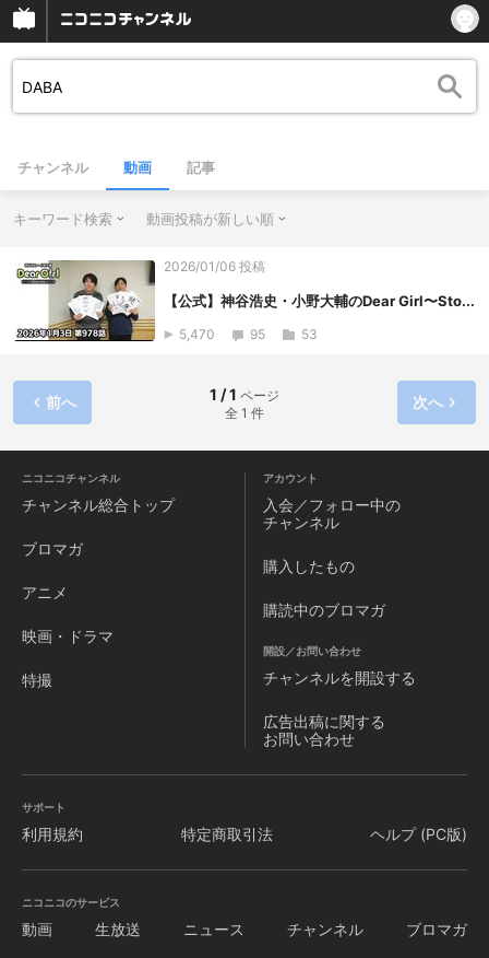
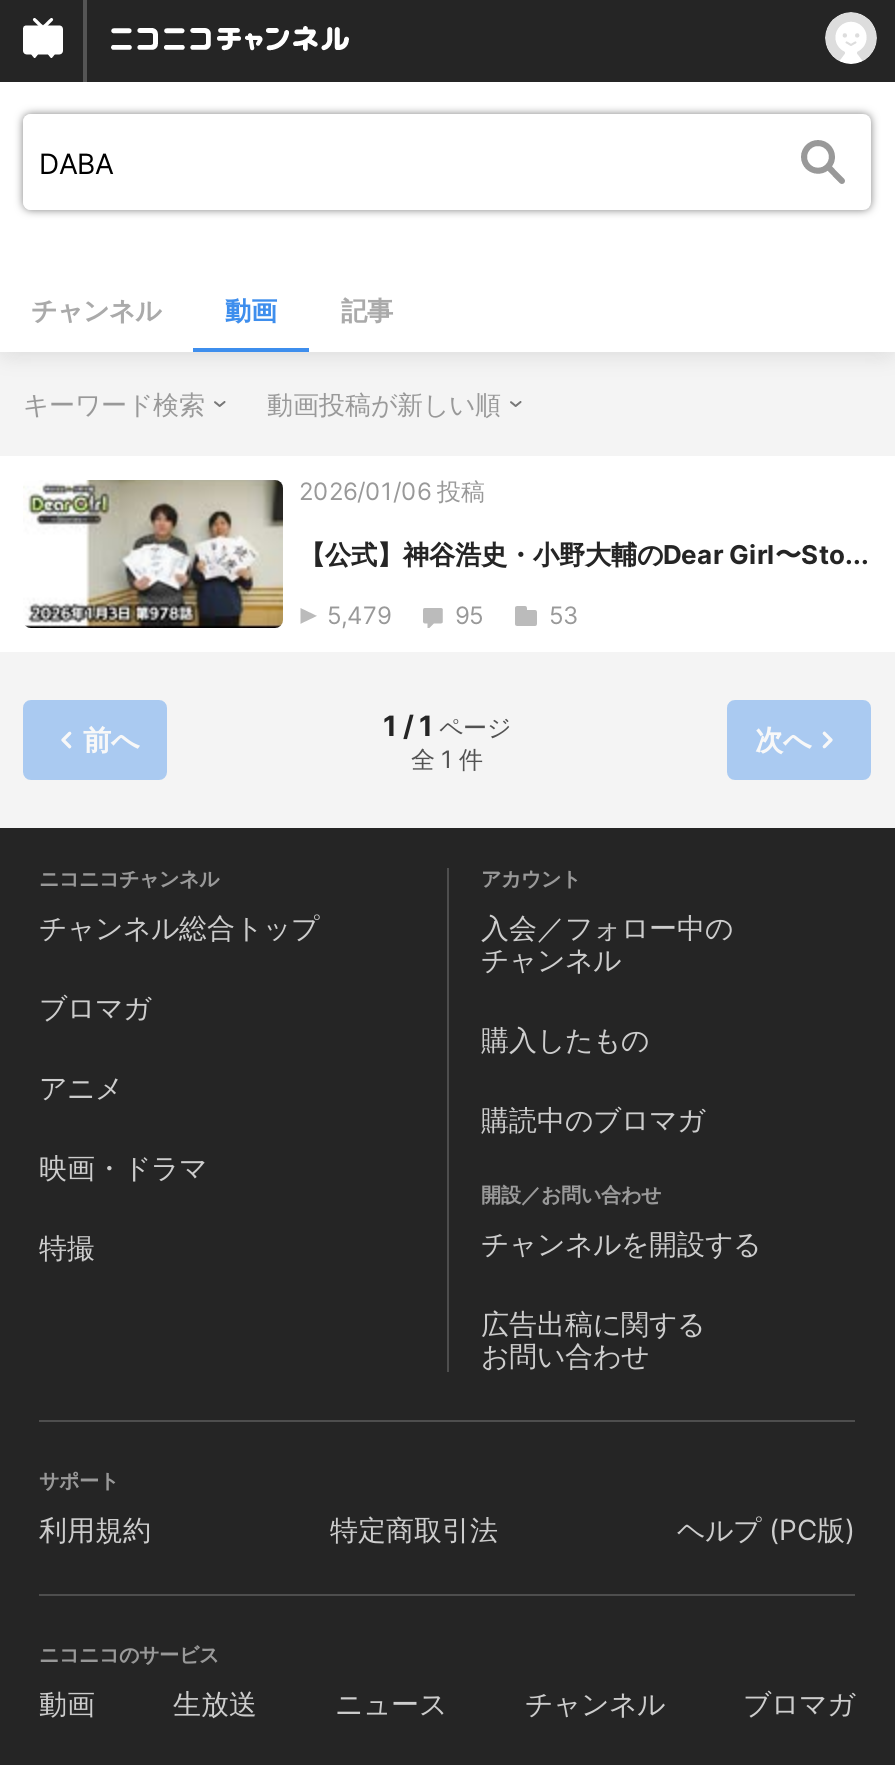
- 5,470
+ 5,479
